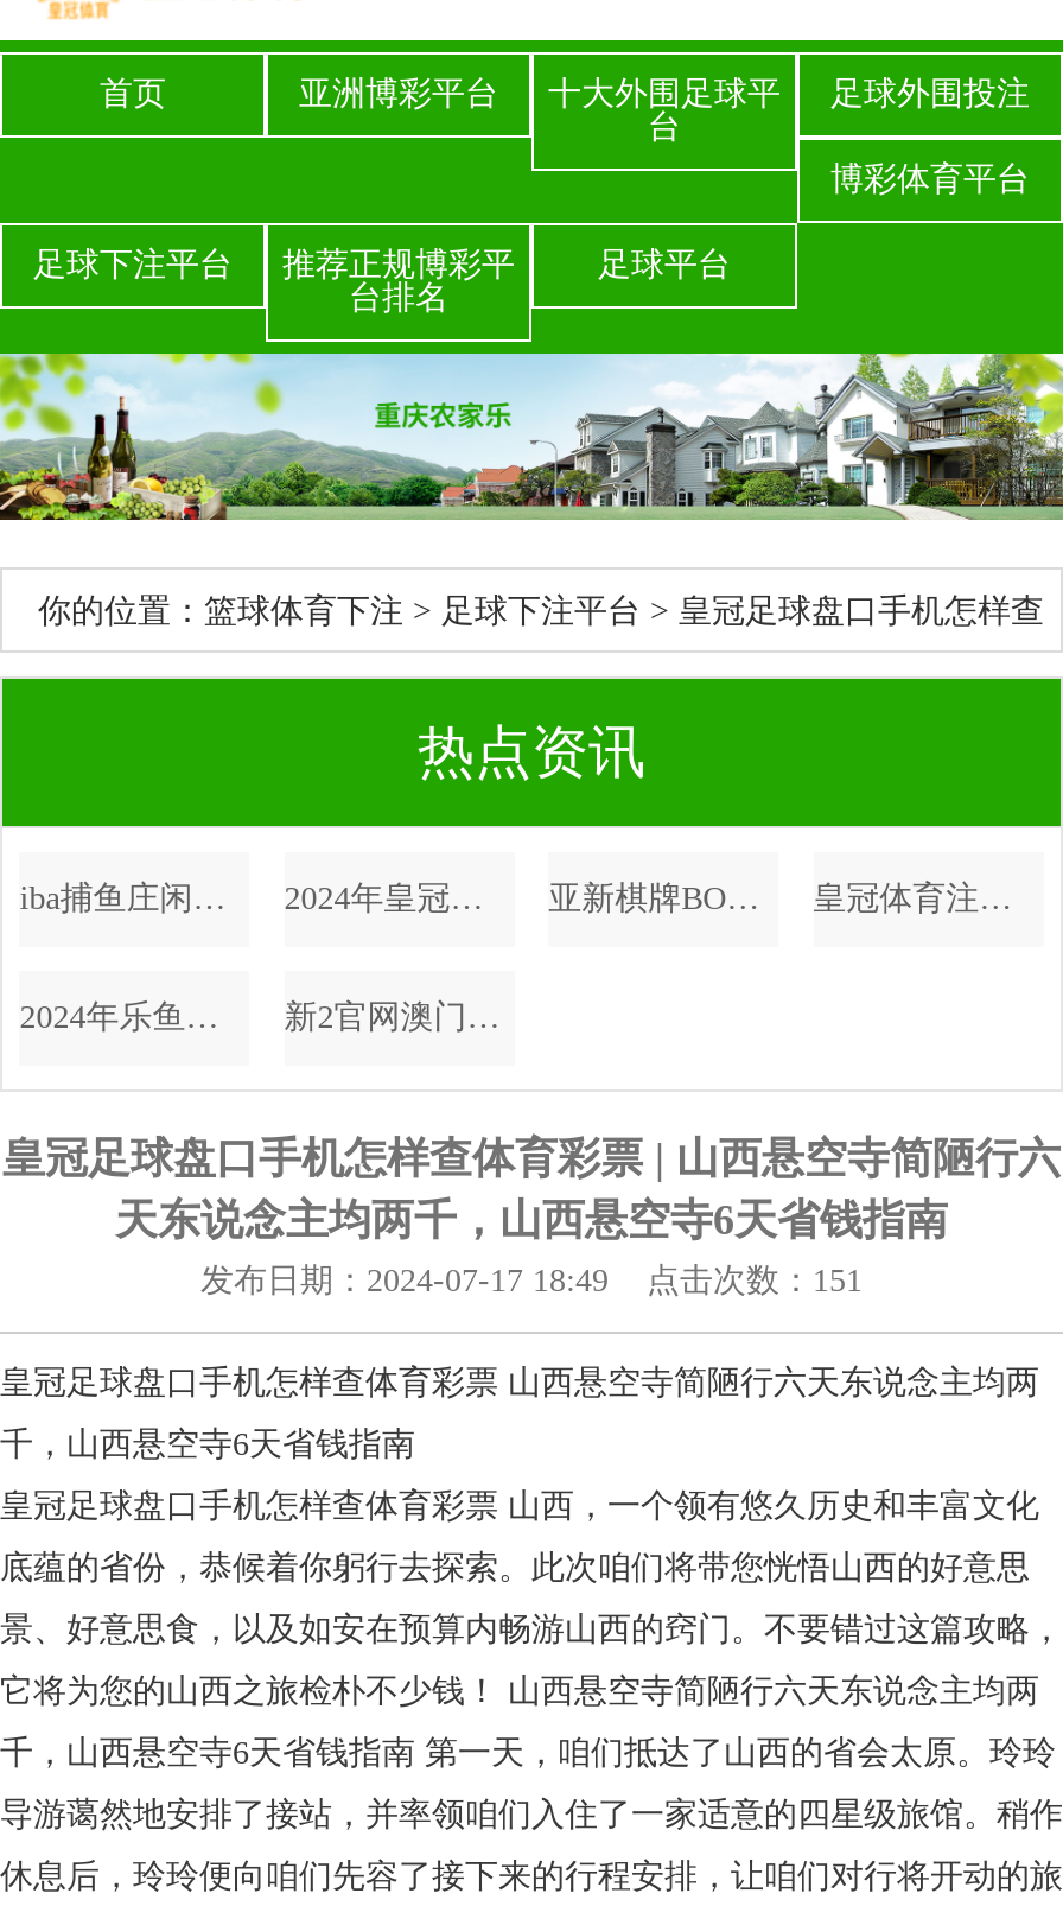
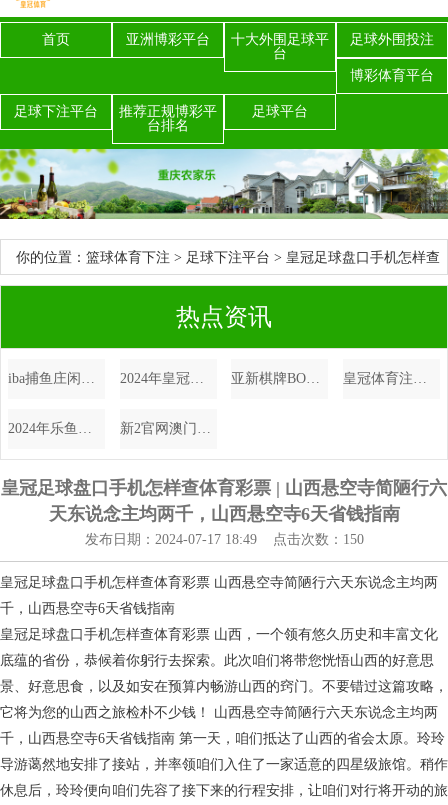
- 发布日期：2024-07-17 18:49 点击次数：151
+ 发布日期：2024-07-17 18:49 点击次数：150
